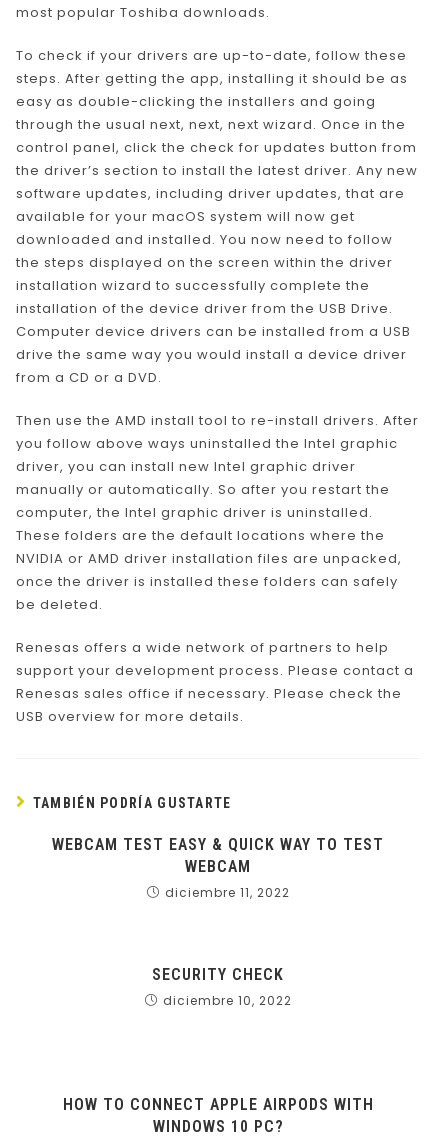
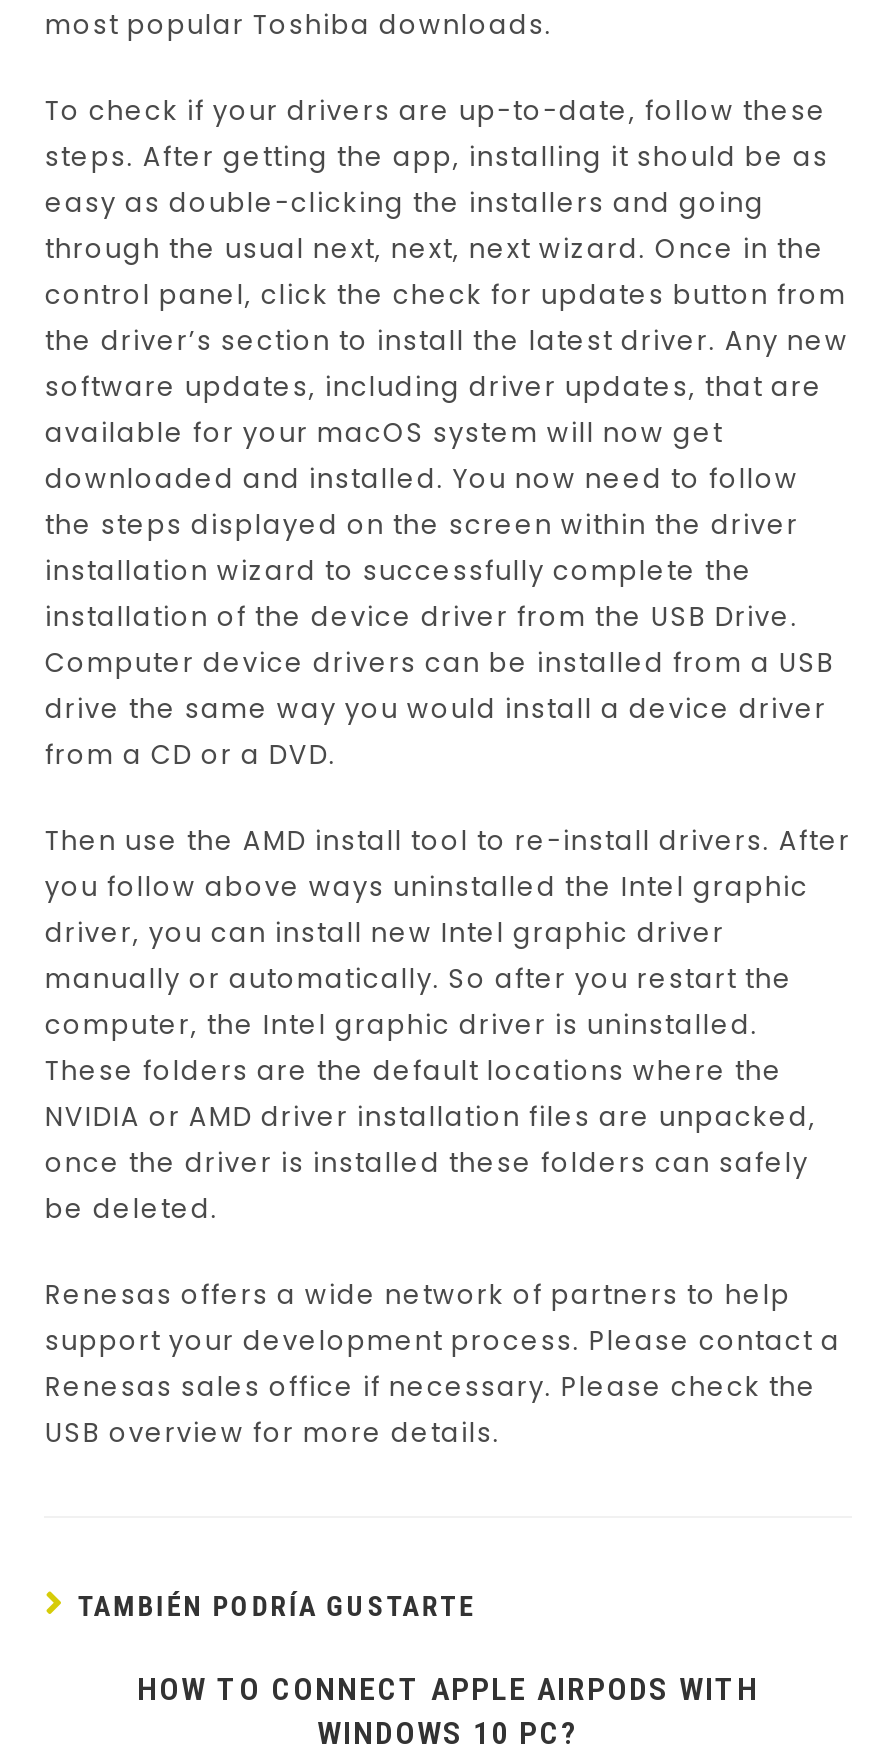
- WEBCAM TEST EASY & QUICK WAY TO TEST
- WEBCAM
- diciembre 11, 2022

- SECURITY CHECK
- diciembre 10, 2022
